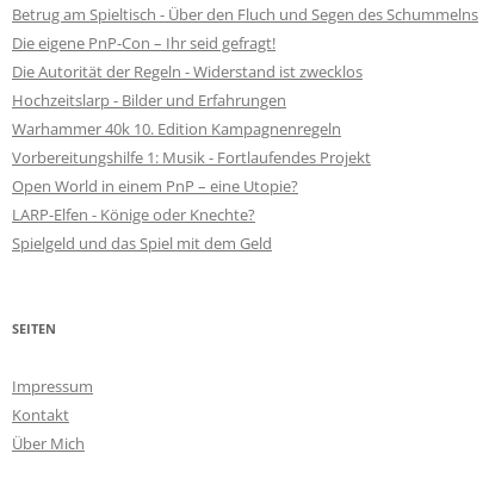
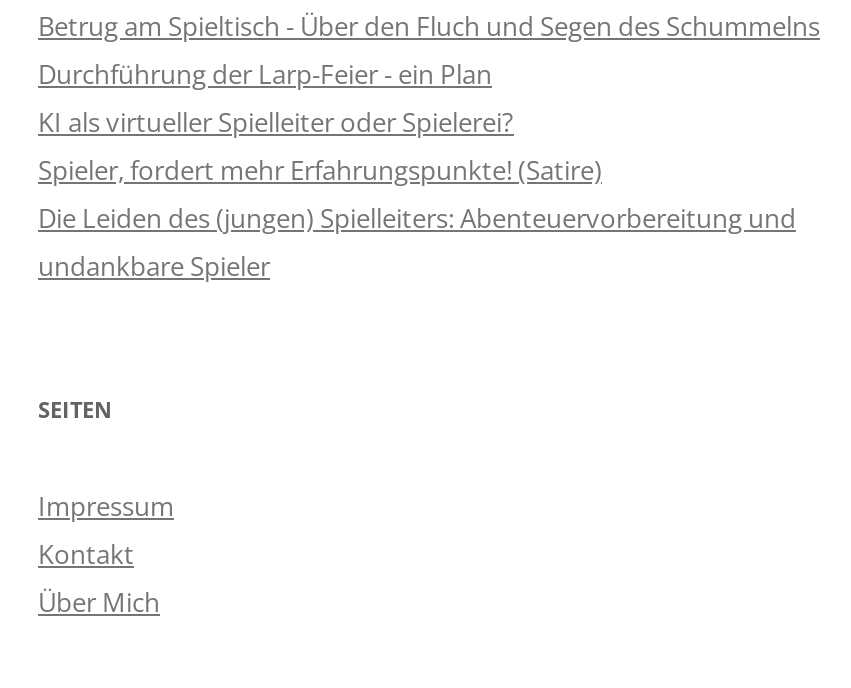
- Die eigene PnP-Con – Ihr seid gefragt!
- Die Autorität der Regeln - Widerstand ist zwecklos
- Hochzeitslarp - Bilder und Erfahrungen
- Warhammer 40k 10. Edition Kampagnenregeln
- Vorbereitungshilfe 1: Musik - Fortlaufendes Projekt
- Open World in einem PnP – eine Utopie?
- LARP-Elfen - Könige oder Knechte?
- Spielgeld und das Spiel mit dem Geld
+ Durchführung der Larp-Feier - ein Plan
+ KI als virtueller Spielleiter oder Spielerei?
+ Spieler, fordert mehr Erfahrungspunkte! (Satire)
+ Die Leiden des (jungen) Spielleiters: Abenteuervorbereitung und
+ undankbare Spieler
